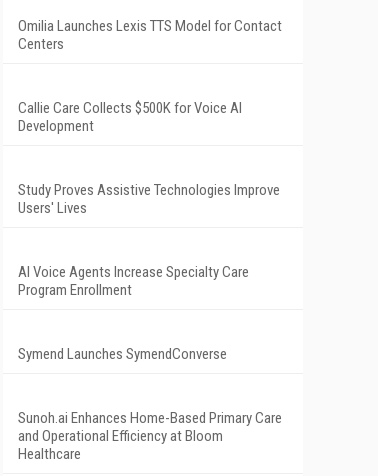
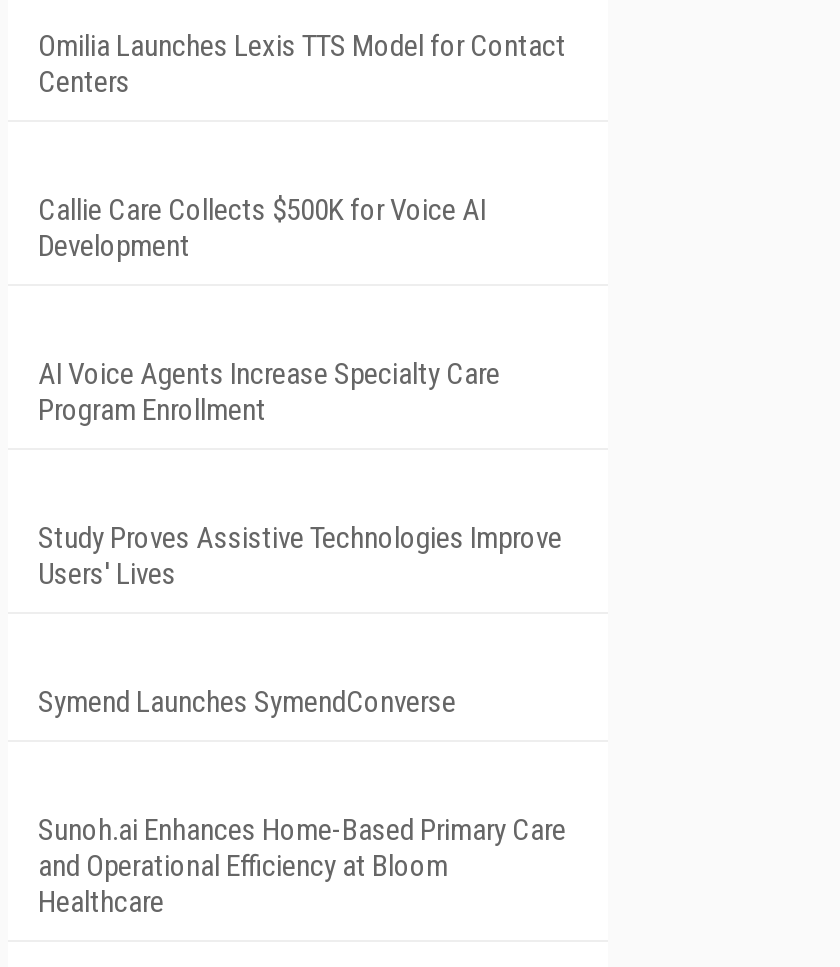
moved down: Study Proves Assistive Technologies Improve | Users' Lives

moved up: AI Voice Agents Increase Specialty Care | Program Enrollment
